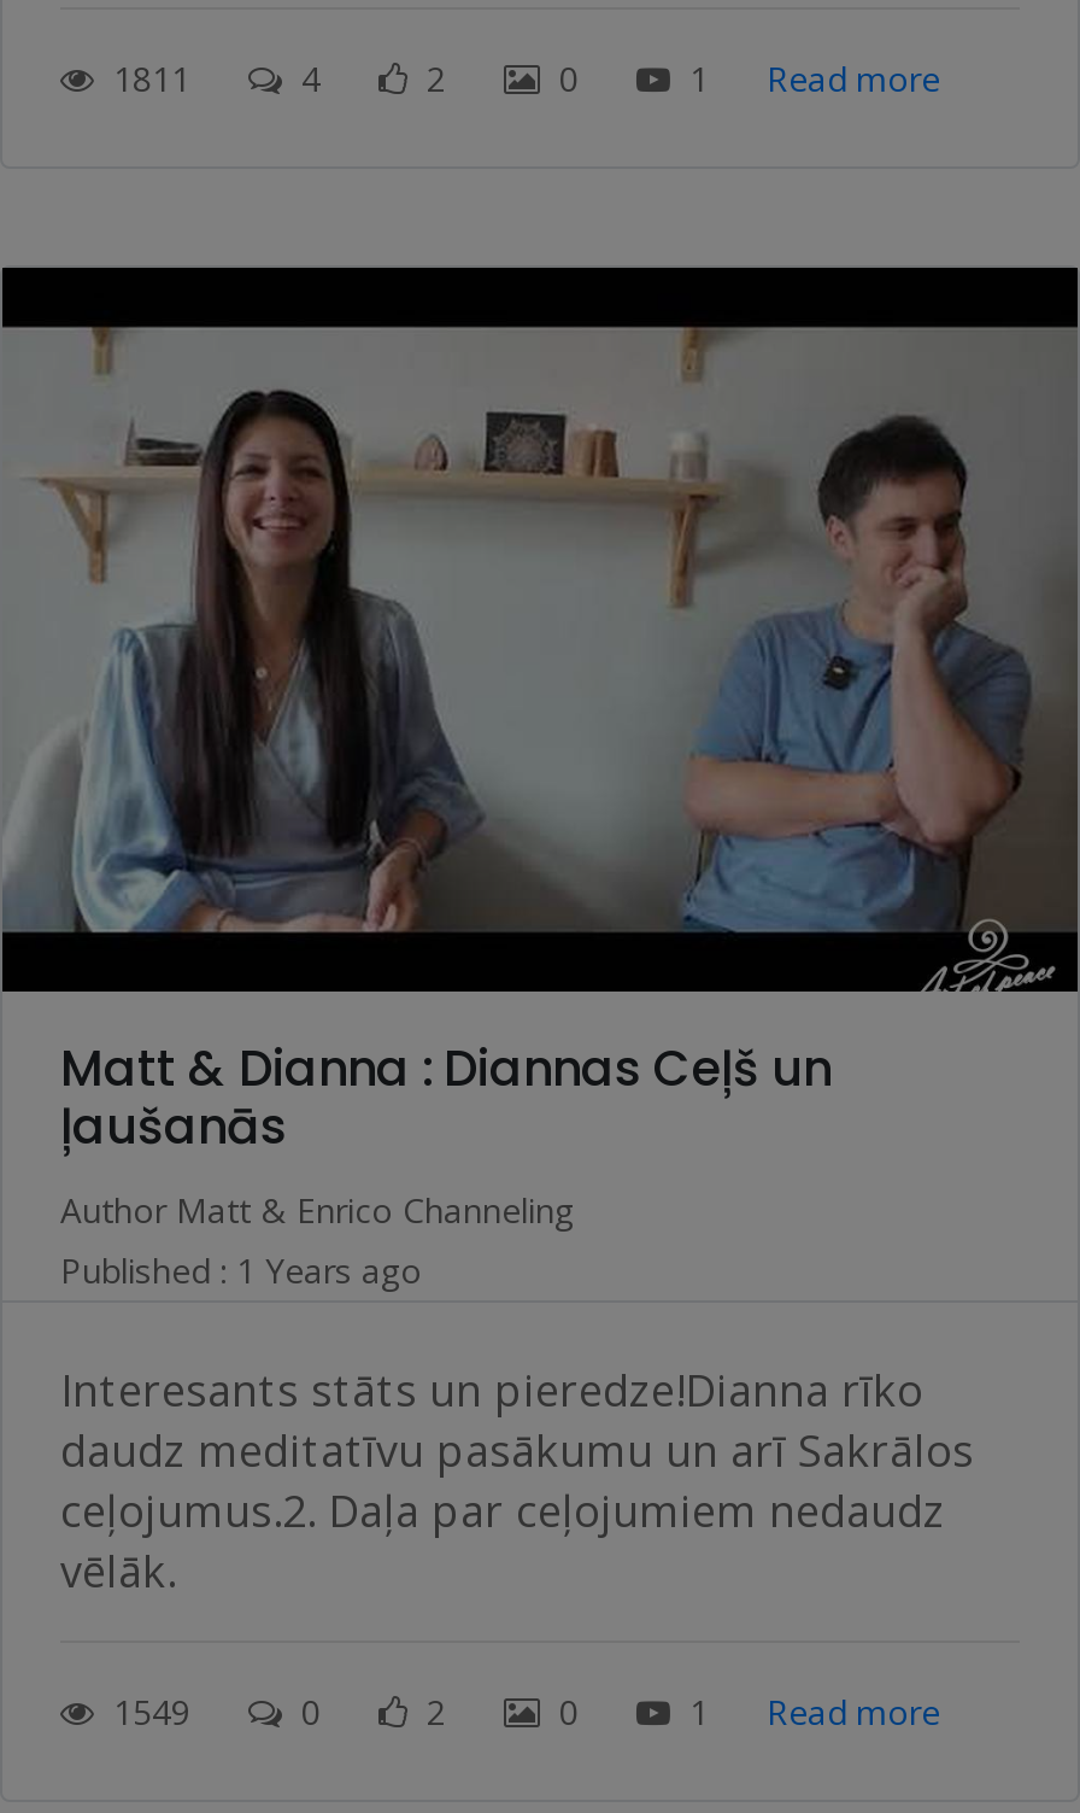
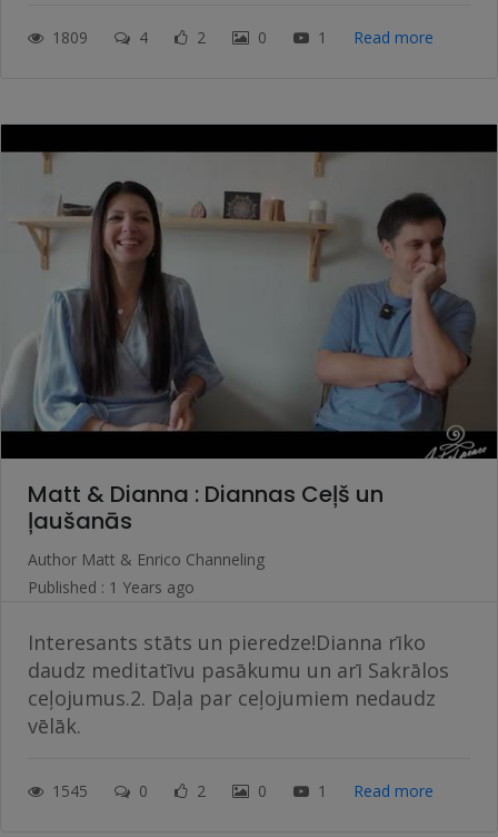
- 1811 4 2 0 1 Read more
+ 1809 4 2 0 1 Read more

- 1549 0 2 0 1 Read more
+ 1545 0 2 0 1 Read more
